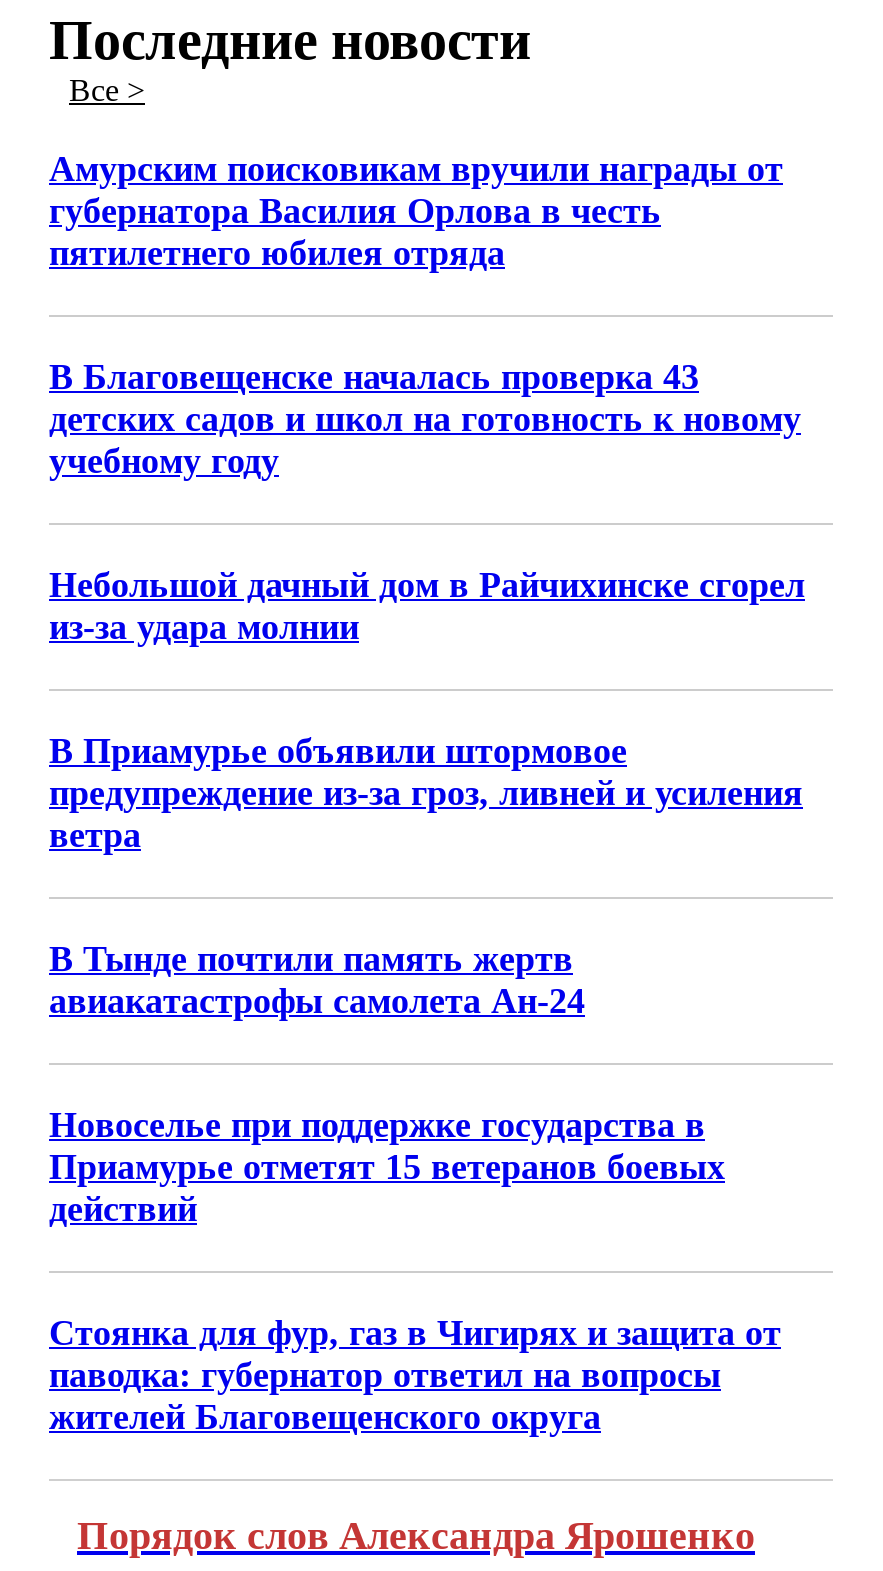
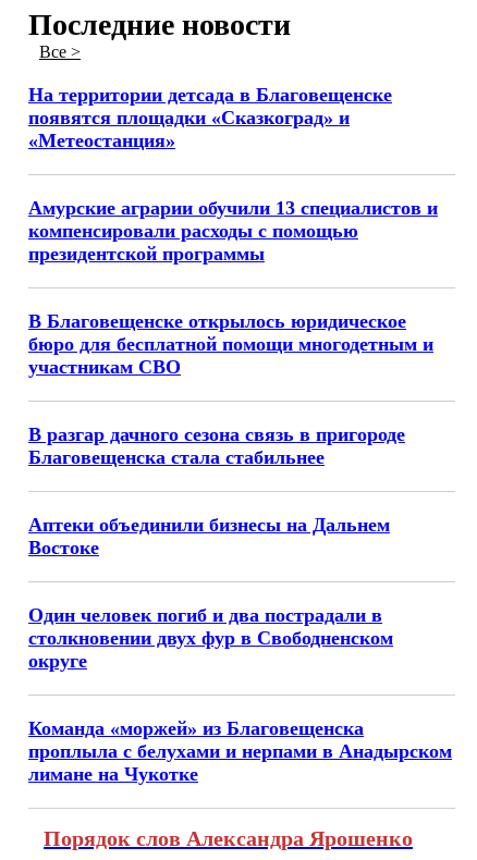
- Амурским поисковикам вручили награды от
- губернатора Василия Орлова в честь
- пятилетнего юбилея отряда
+ На территории детсада в Благовещенске
+ появятся площадки «Сказкоград» и
+ «Метеостанция»

- В Благовещенске началась проверка 43
- детских садов и школ на готовность к новому
- учебному году
+ Амурские аграрии обучили 13 специалистов и
+ компенсировали расходы с помощью
+ президентской программы

- Небольшой дачный дом в Райчихинске сгорел
- из-за удара молнии
+ В Благовещенске открылось юридическое
+ бюро для бесплатной помощи многодетным и
+ участникам СВО

- В Приамурье объявили штормовое
- предупреждение из-за гроз, ливней и усиления
- ветра
+ В разгар дачного сезона связь в пригороде
+ Благовещенска стала стабильнее

- В Тынде почтили память жертв
- авиакатастрофы самолета Ан-24
+ Аптеки объединили бизнесы на Дальнем
+ Востоке

- Новоселье при поддержке государства в
- Приамурье отметят 15 ветеранов боевых
- действий
+ Один человек погиб и два пострадали в
+ столкновении двух фур в Свободненском
+ округе

- Стоянка для фур, газ в Чигирях и защита от
- паводка: губернатор ответил на вопросы
- жителей Благовещенского округа
+ Команда «моржей» из Благовещенска
+ проплыла с белухами и нерпами в Анадырском
+ лимане на Чукотке
